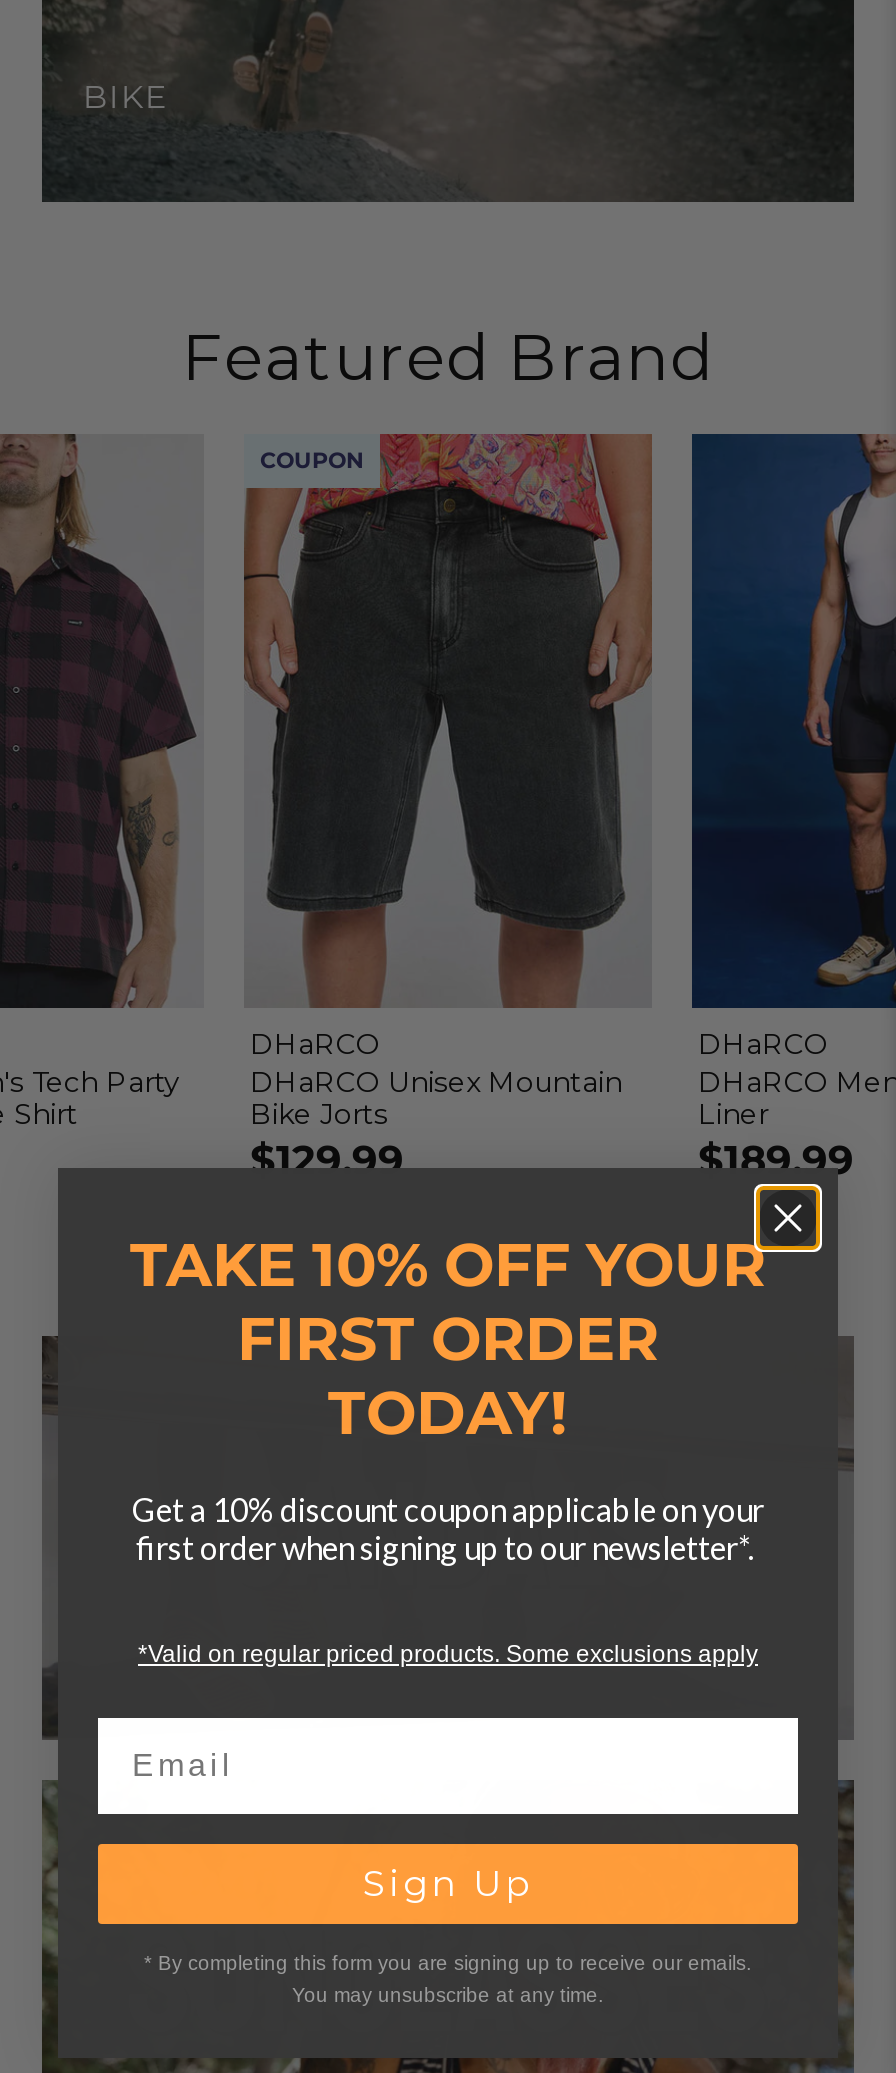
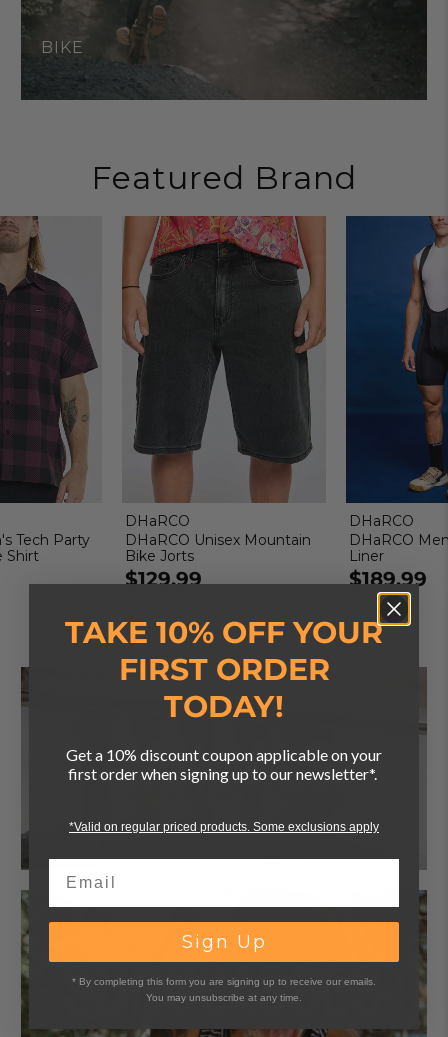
- COUPON
